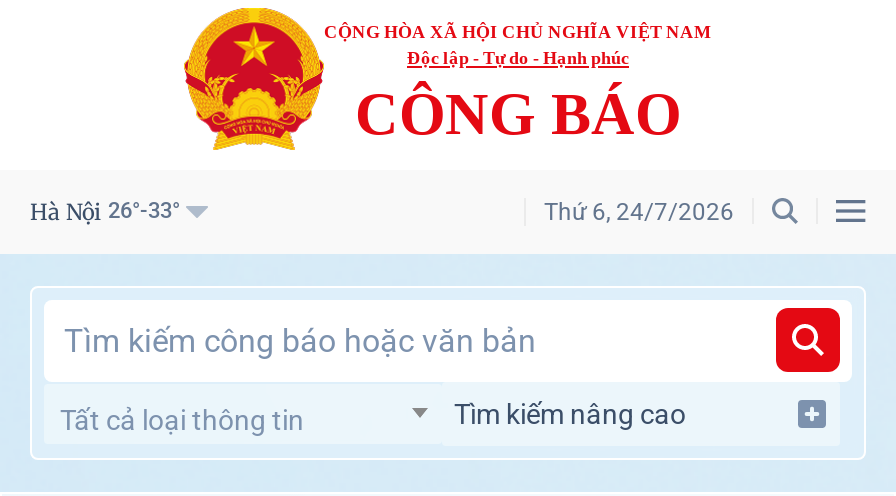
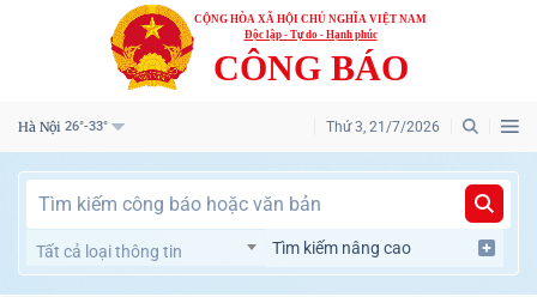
- Thứ 6, 24/7/2026
+ Thứ 3, 21/7/2026
